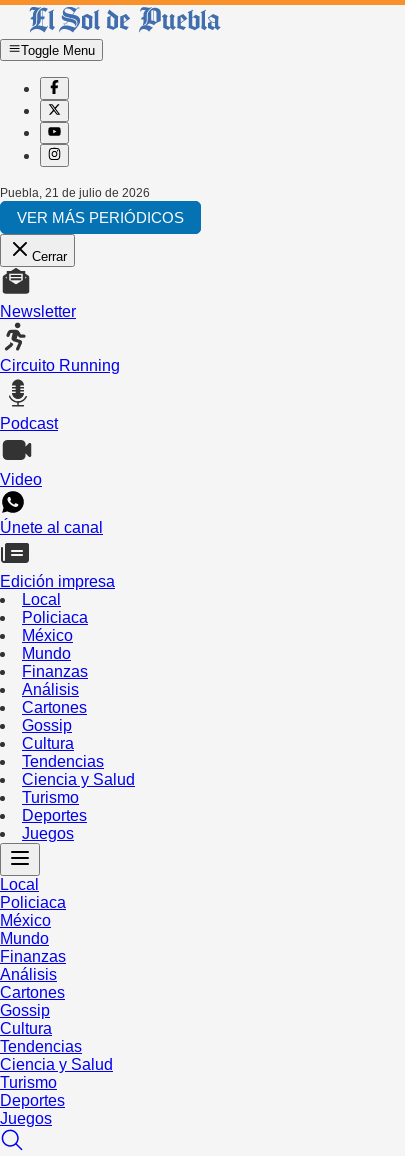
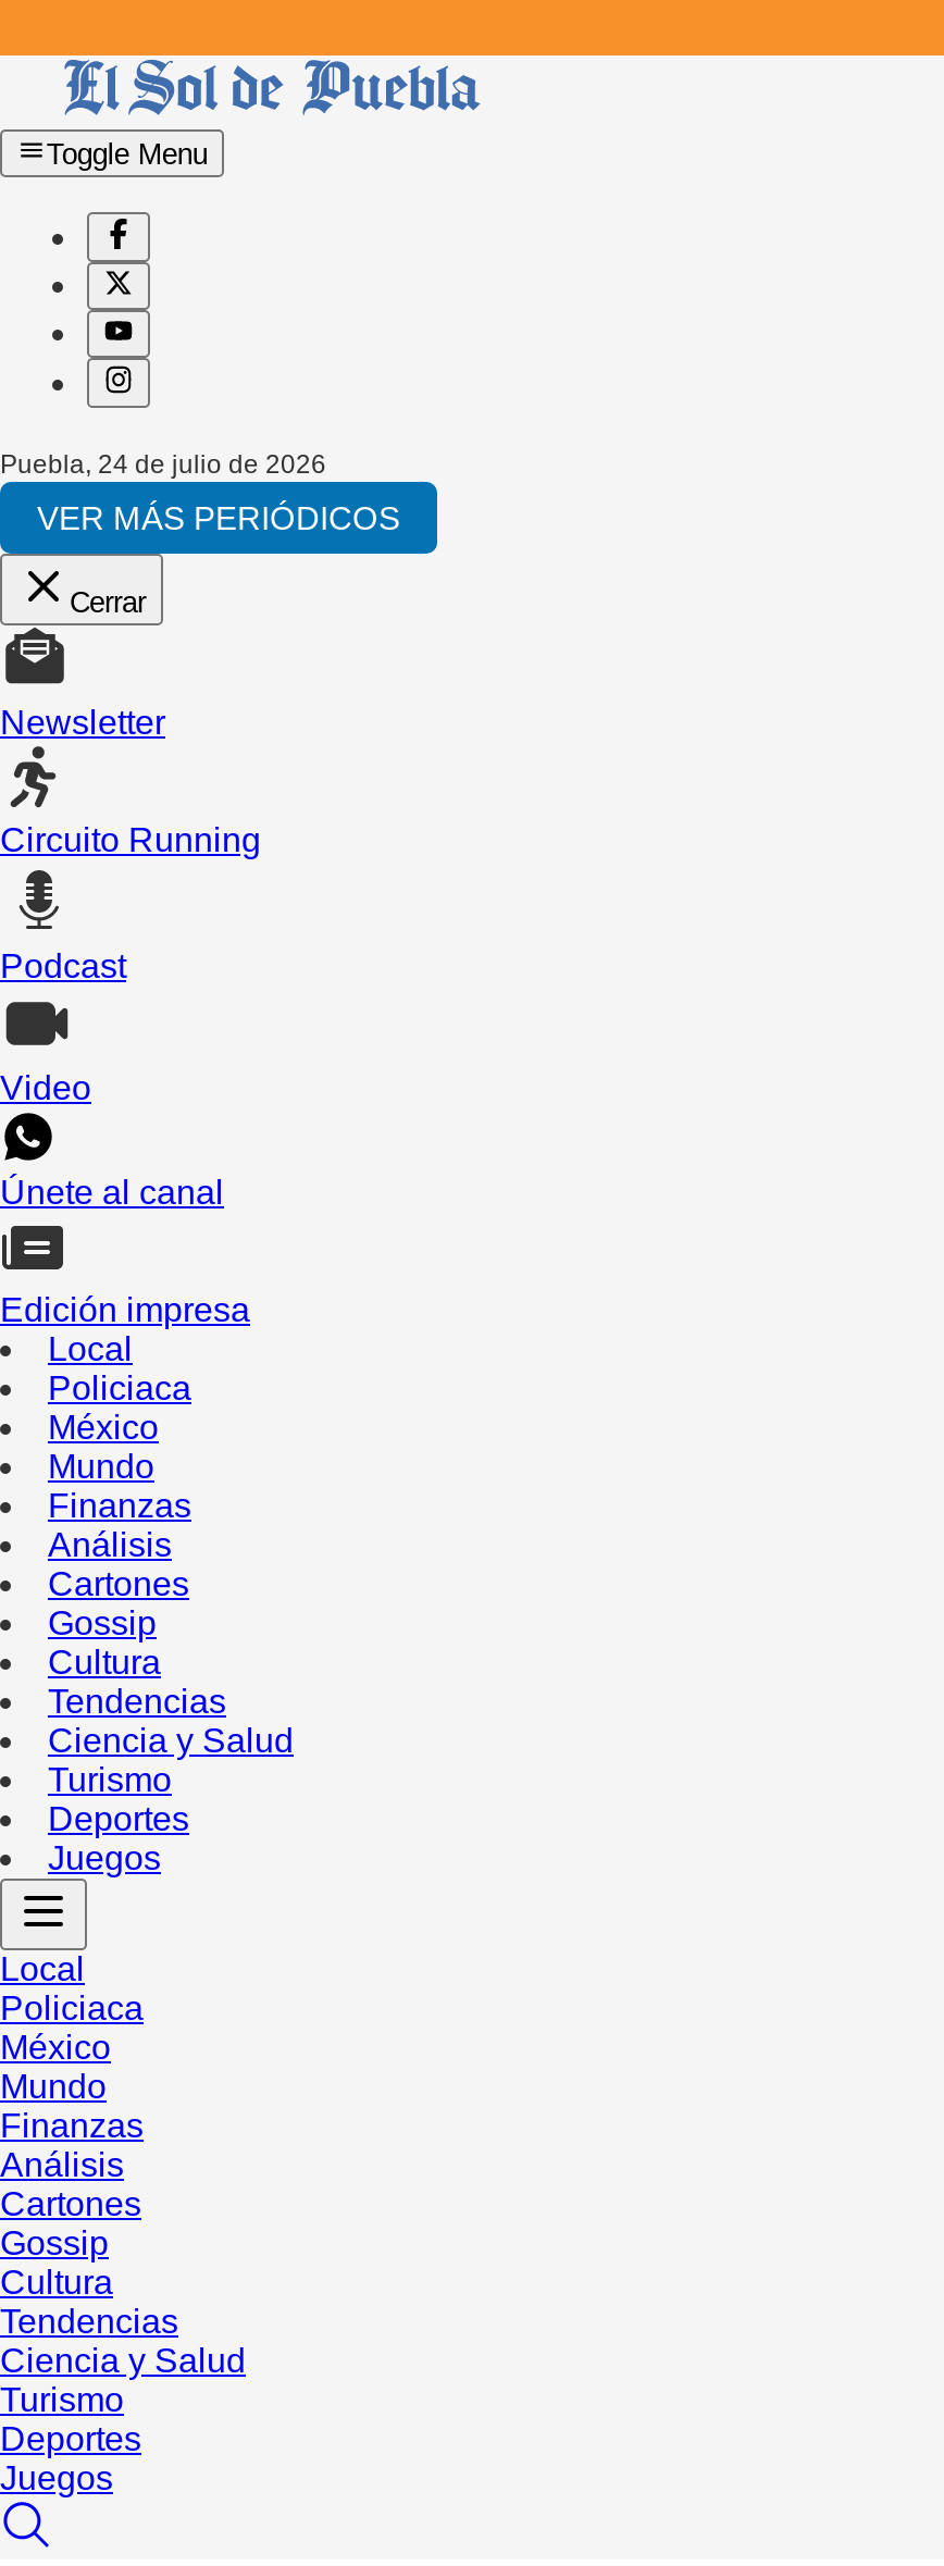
- Puebla, 21 de julio de 2026
+ Puebla, 24 de julio de 2026
